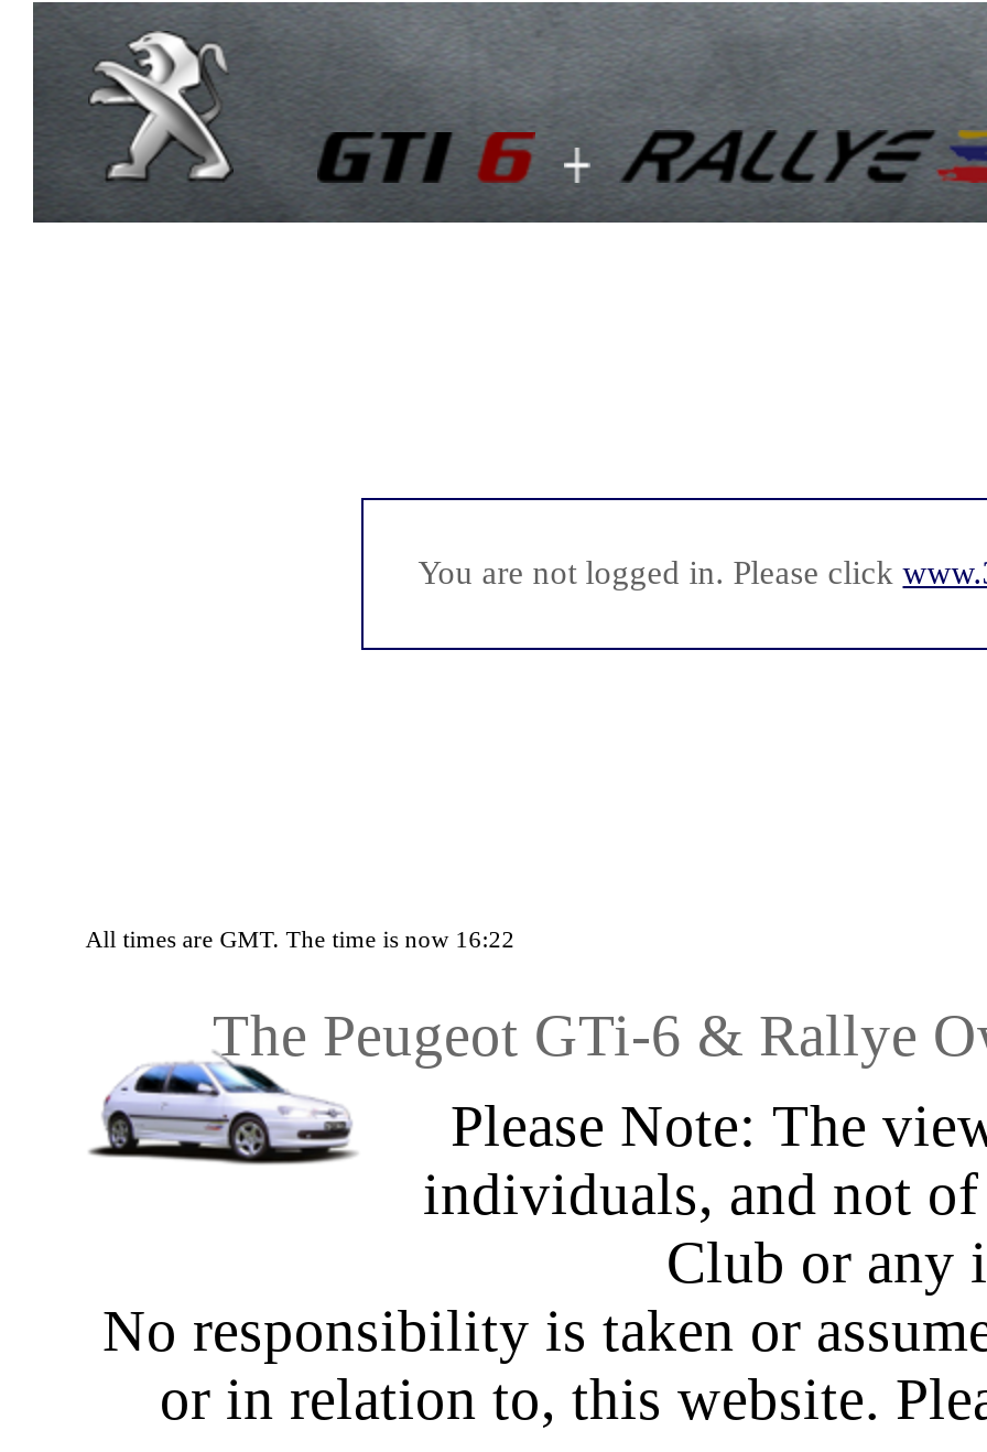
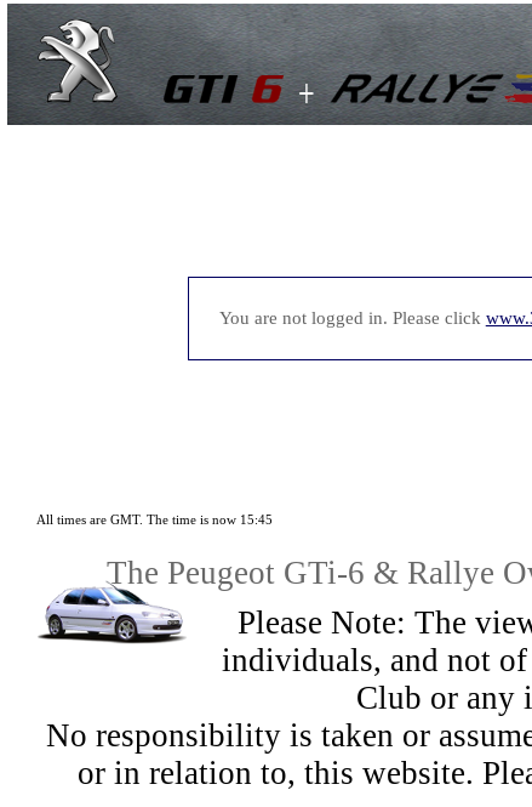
- All times are GMT. The time is now 16:22
+ All times are GMT. The time is now 15:45
